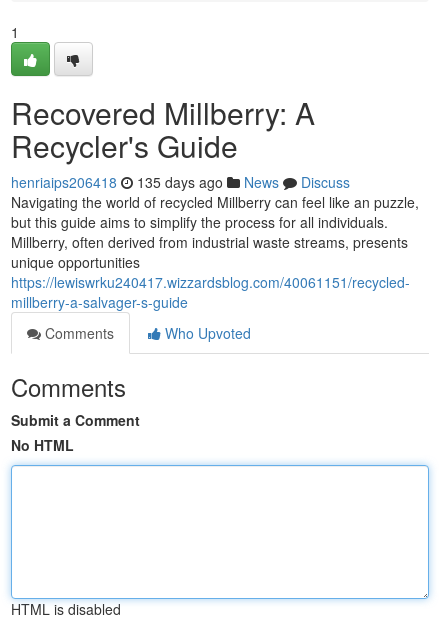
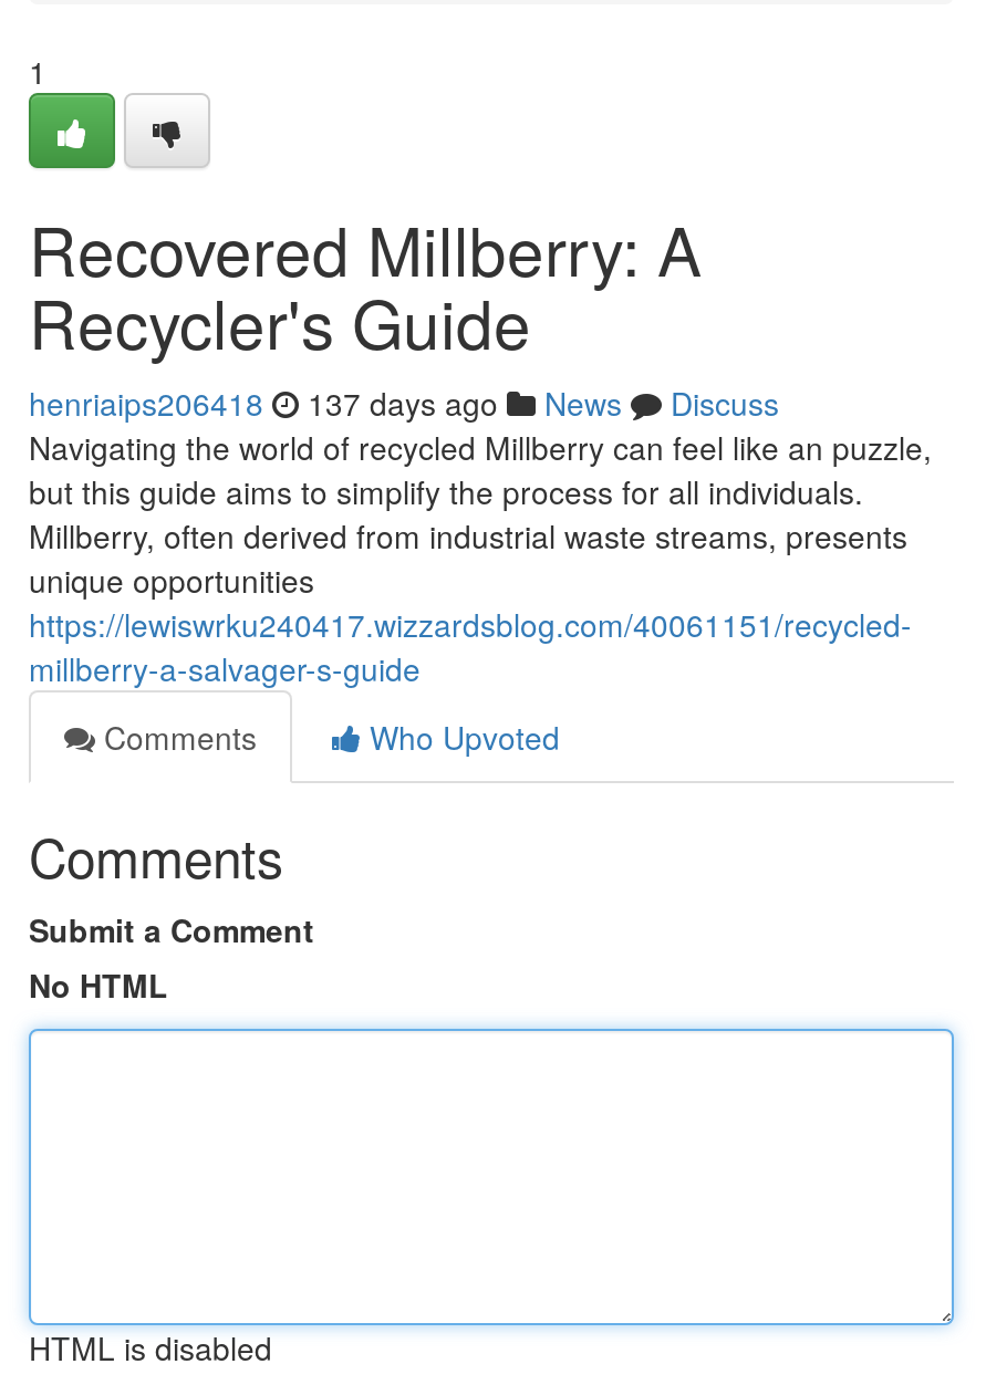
- henriaips206418 135 days ago News Discuss
+ henriaips206418 137 days ago News Discuss
